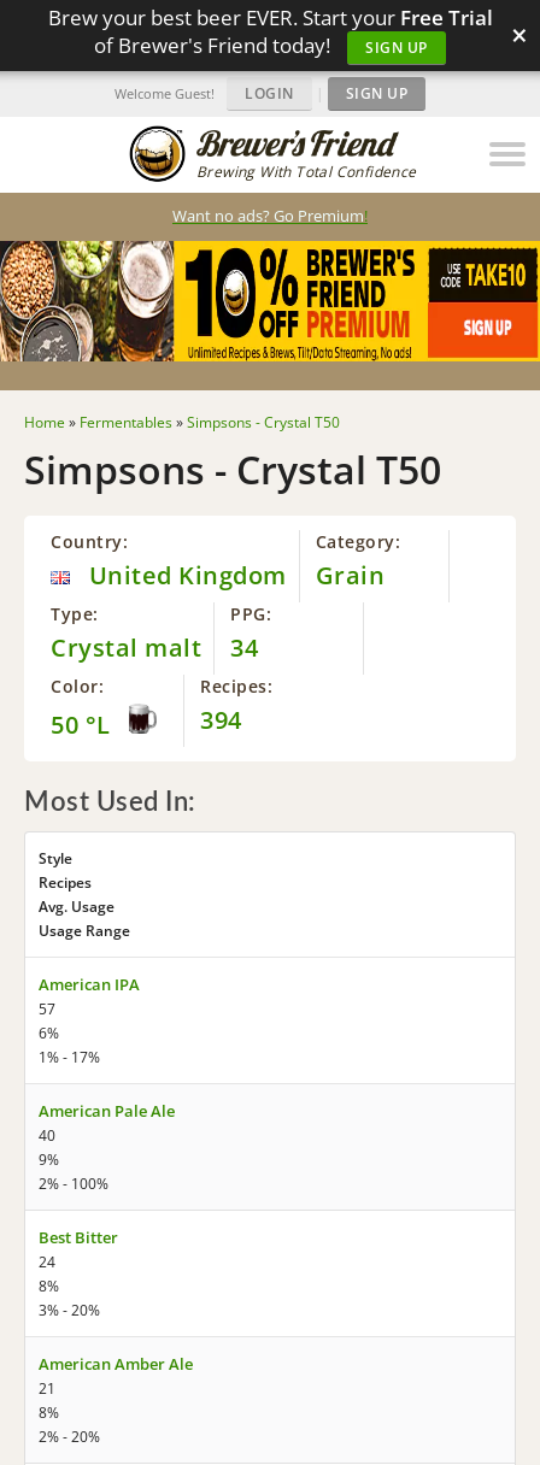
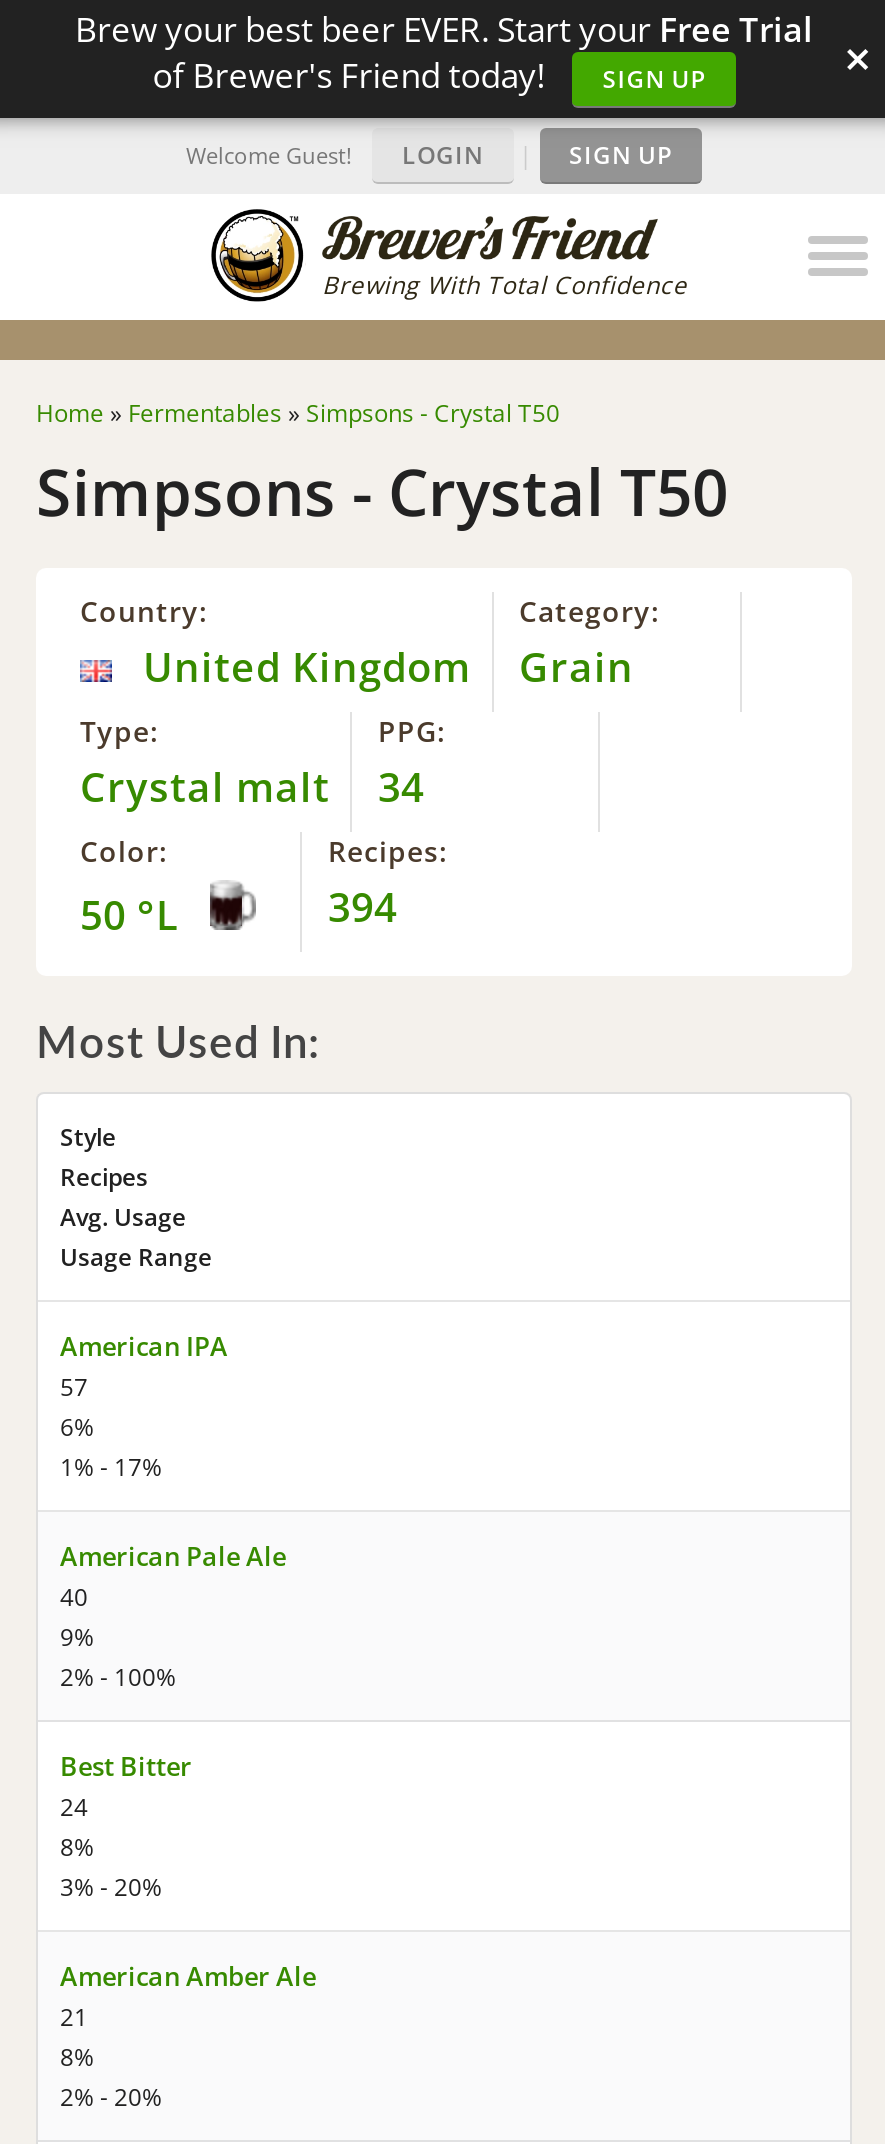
- [image]
- Want no ads? Go Premium!
